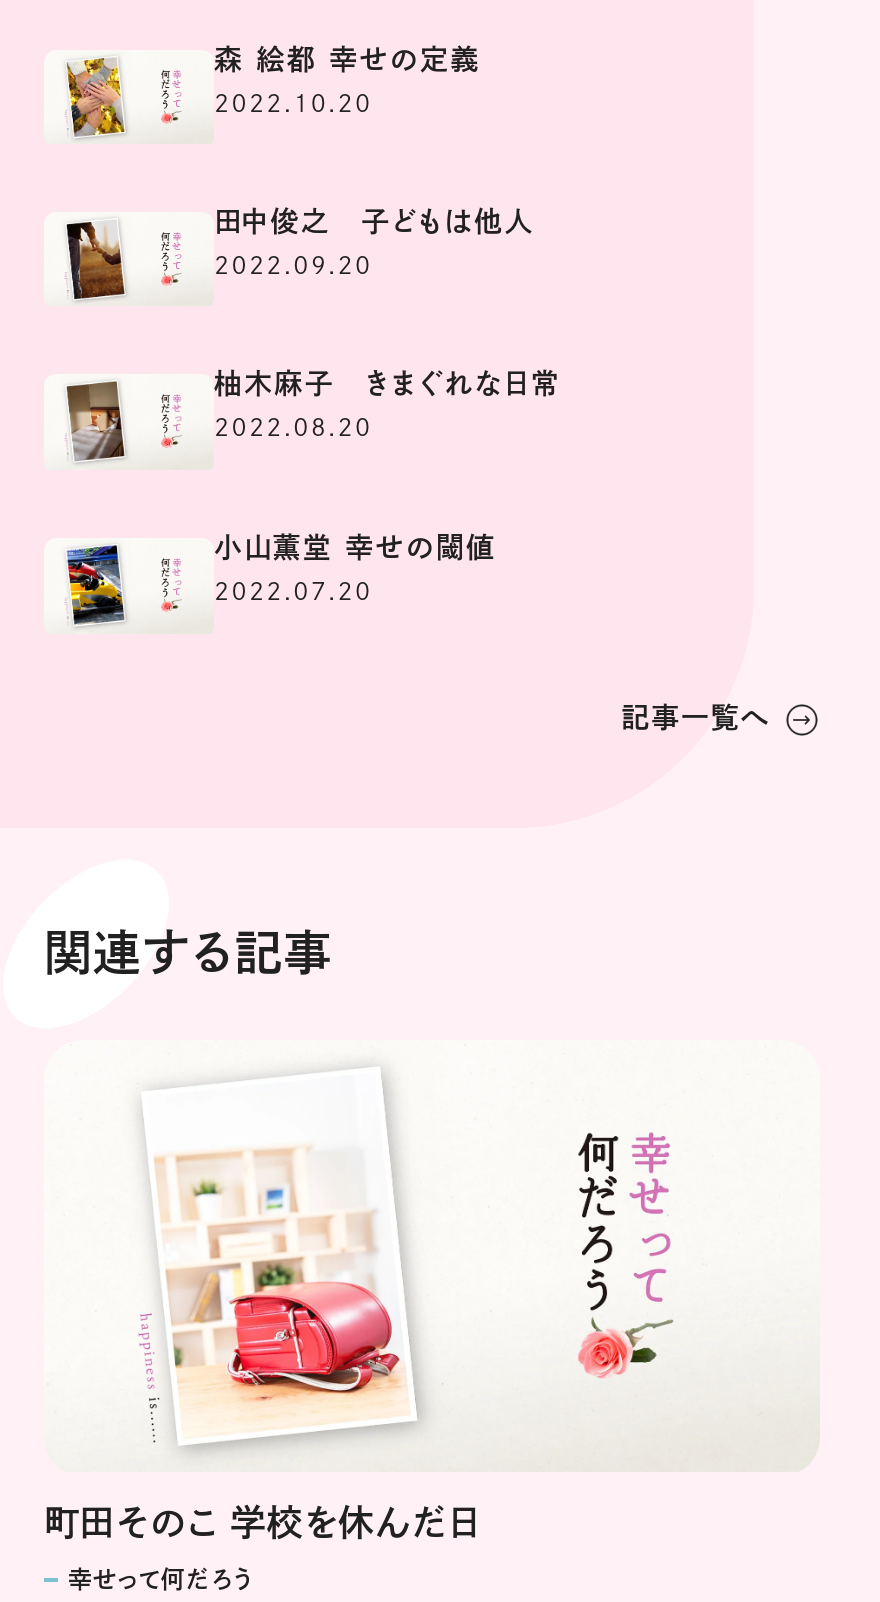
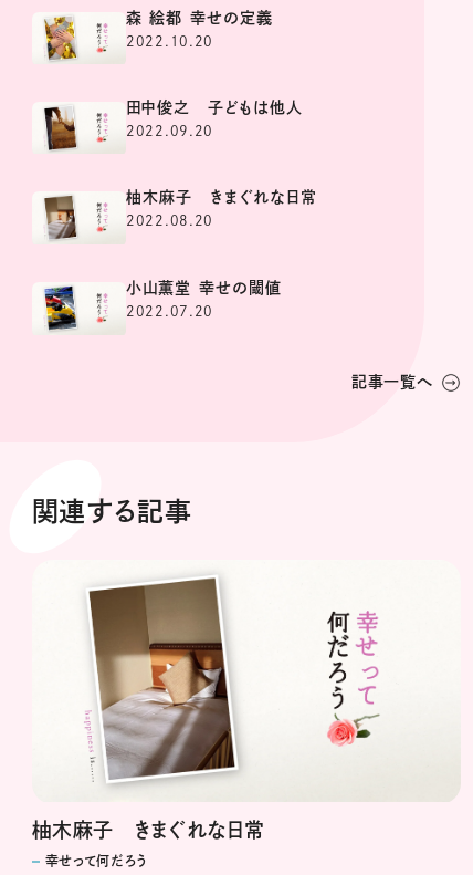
- [image]
- 町田そのこ 学校を休んだ日
+ [image]
+ 柚木麻子 きまぐれな日常
